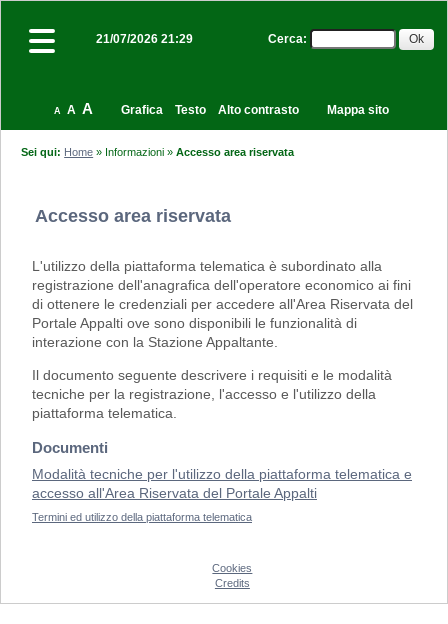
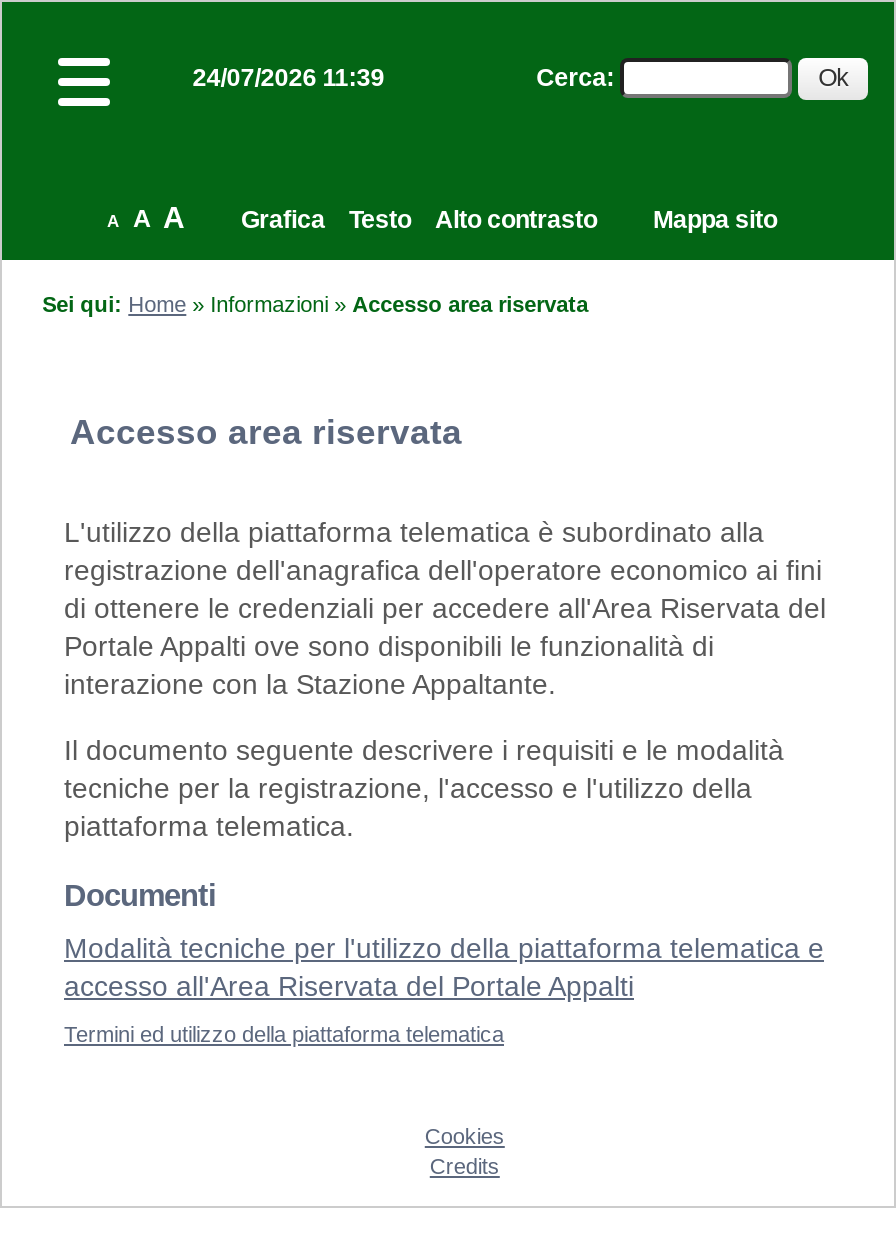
- 21/07/2026 21:29
+ 24/07/2026 11:39
